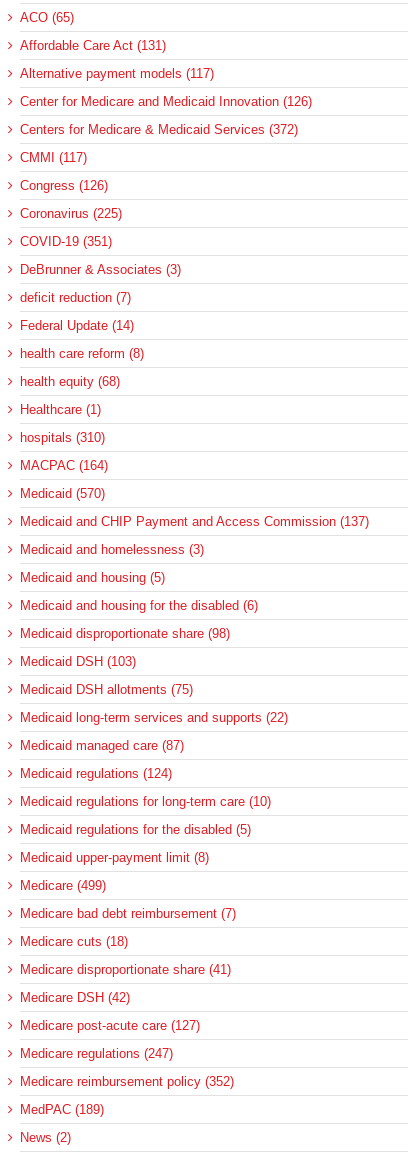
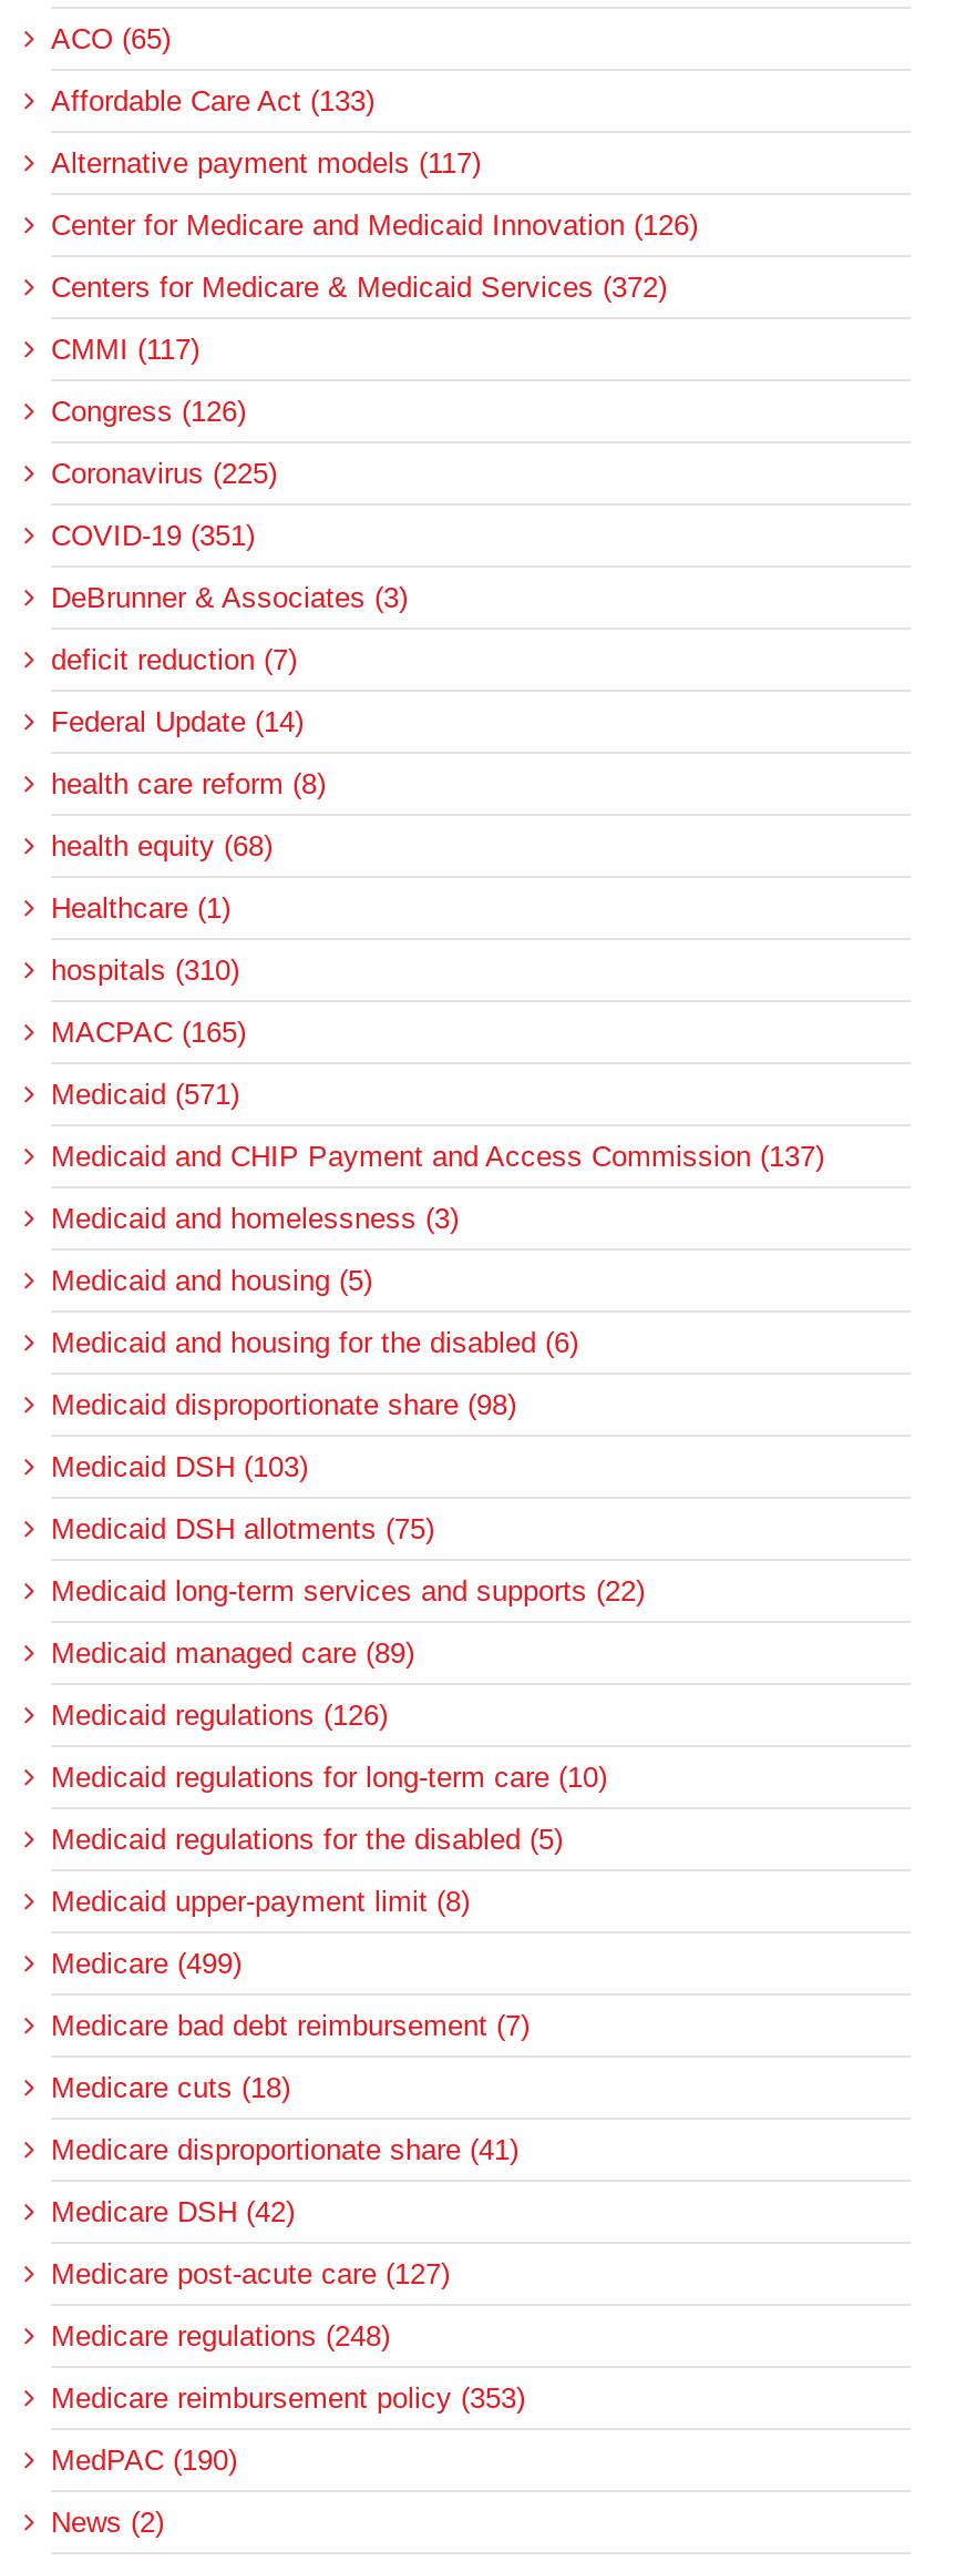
- Affordable Care Act (131)
+ Affordable Care Act (133)

- MACPAC (164)
+ MACPAC (165)

- Medicaid (570)
+ Medicaid (571)

- Medicaid managed care (87)
+ Medicaid managed care (89)

- Medicaid regulations (124)
+ Medicaid regulations (126)

- Medicare regulations (247)
+ Medicare regulations (248)

- Medicare reimbursement policy (352)
+ Medicare reimbursement policy (353)

- MedPAC (189)
+ MedPAC (190)
